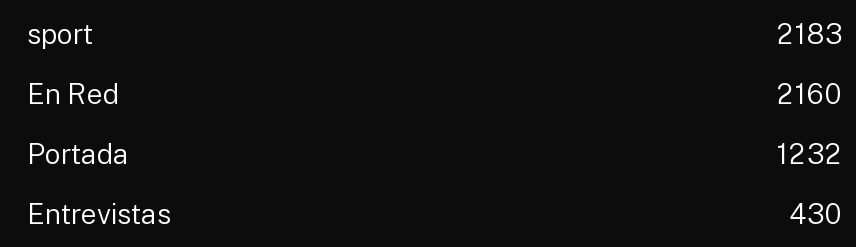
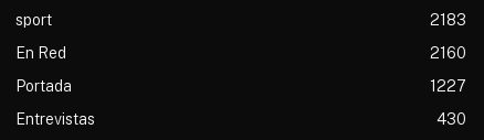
- 1232
+ 1227
